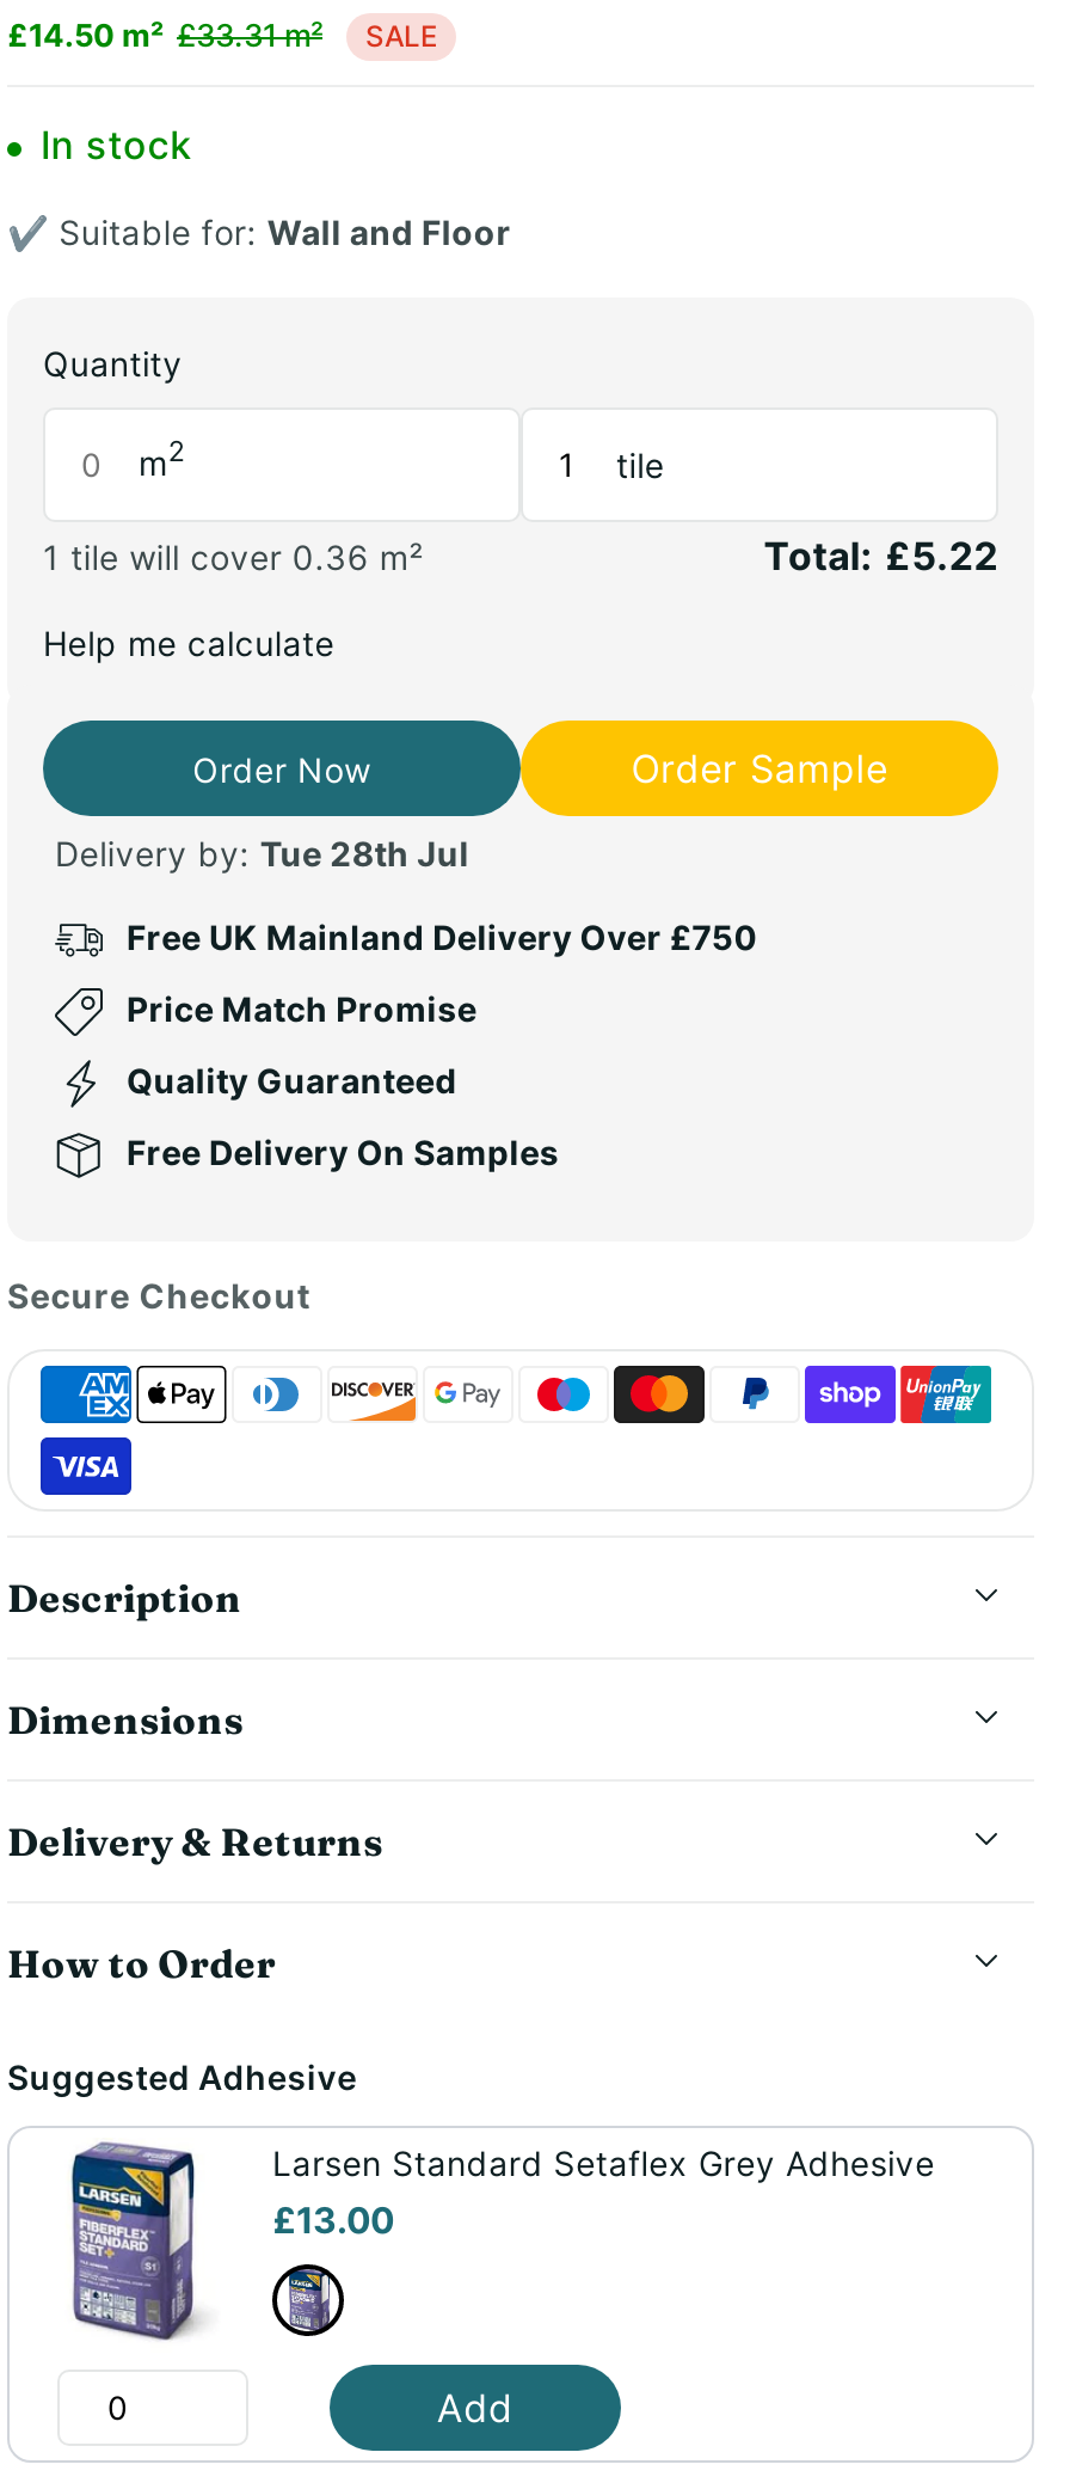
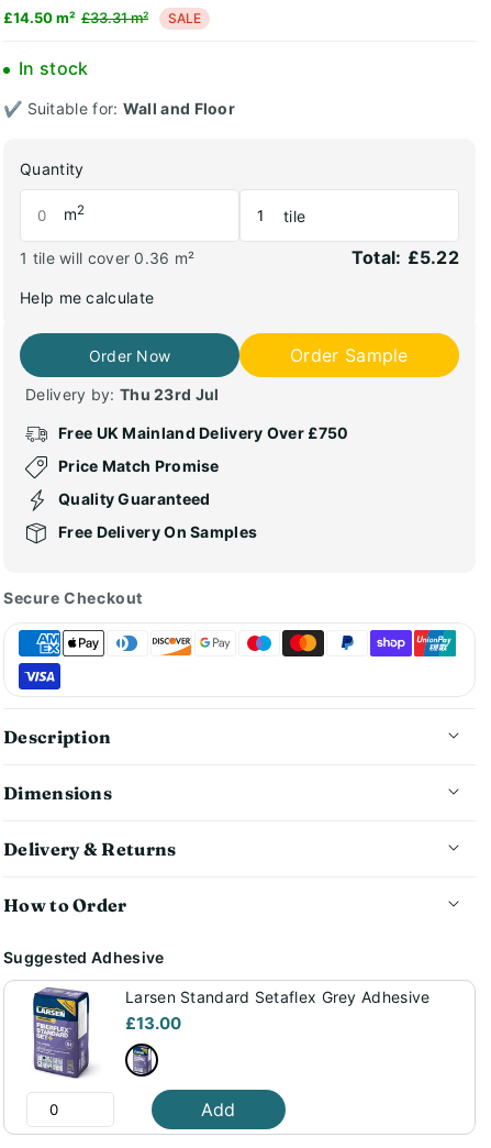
- Delivery by: Tue 28th Jul
+ Delivery by: Thu 23rd Jul
